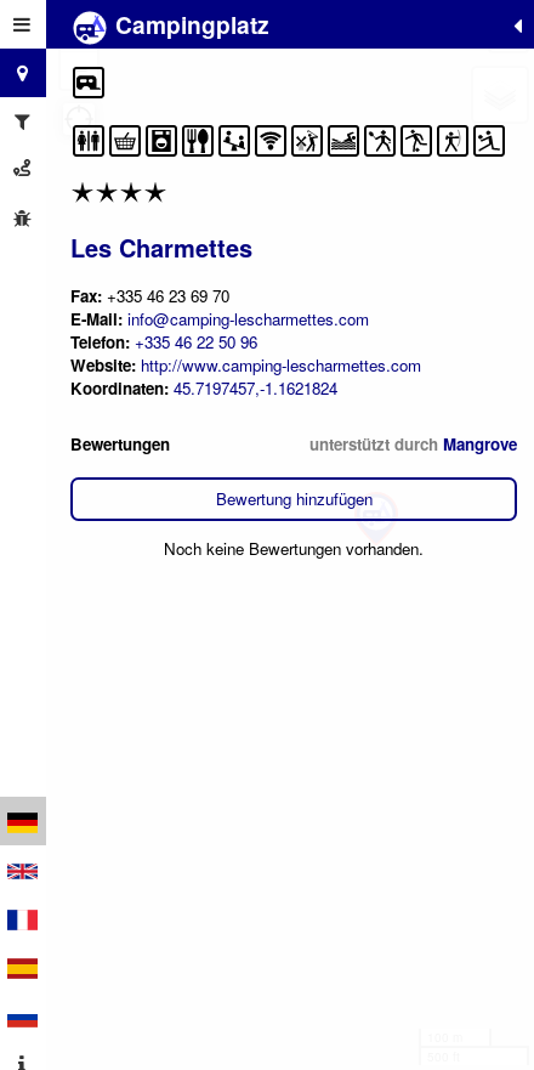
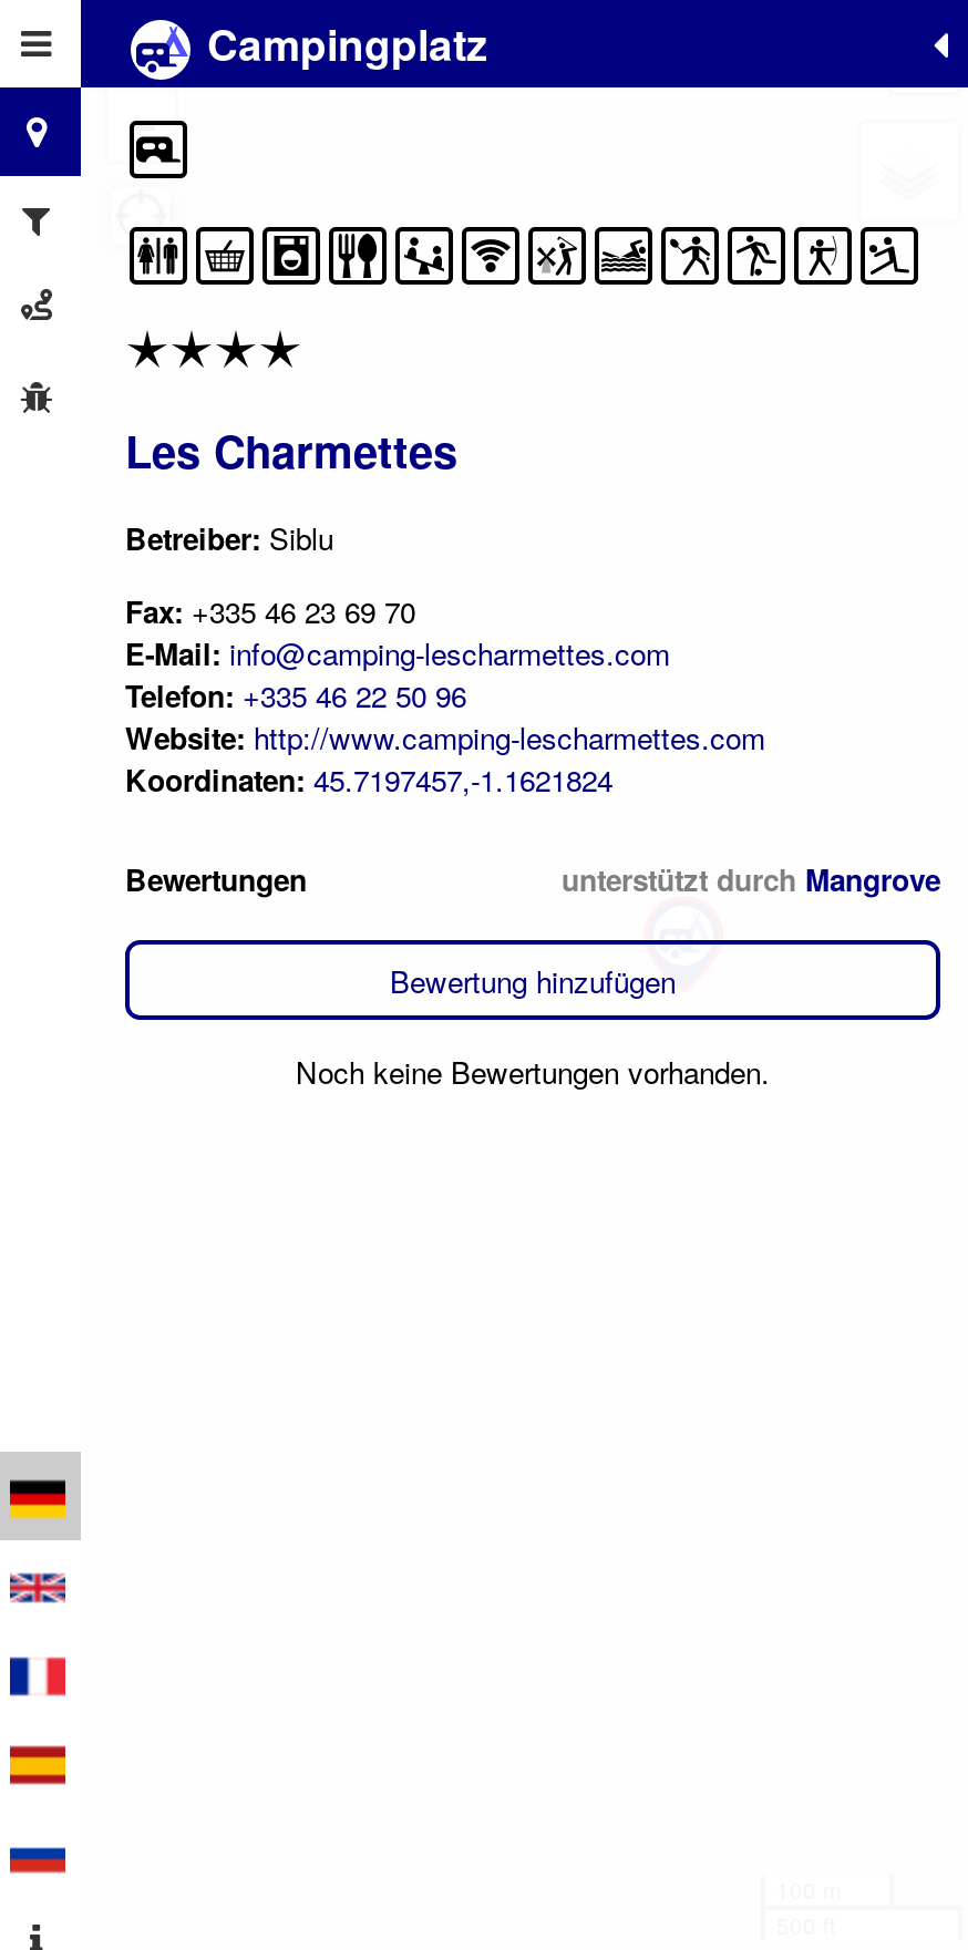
+ Betreiber: Siblu

moved down: Fax: +335 46 23 69 70 | E-Mail: info@camping-lescharmettes.com | Telefon: +335 46 22 50 96 | ... | Bewertung hinzufügen | Noch keine Bewertungen vorhanden.
